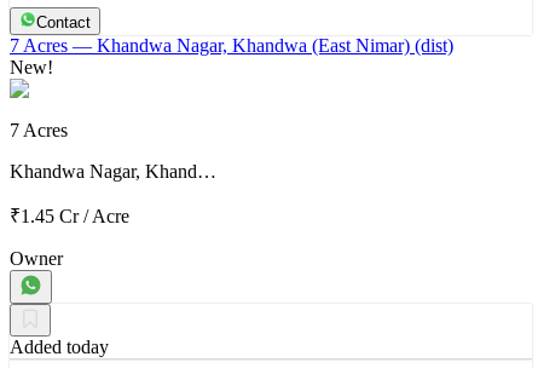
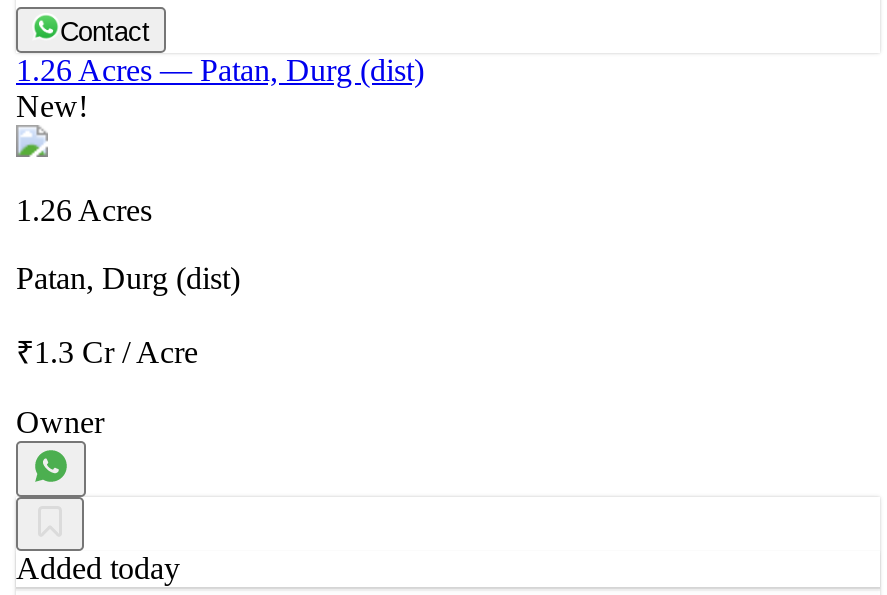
- 7 Acres— Khandwa Nagar, Khandwa (East Nimar) (dist)
+ 1.26 Acres— Patan, Durg (dist)

- 7 Acres
+ 1.26 Acres

- Khandwa Nagar, Khand…
+ Patan, Durg (dist)

- ₹1.45 Cr / Acre
+ ₹1.3 Cr / Acre
